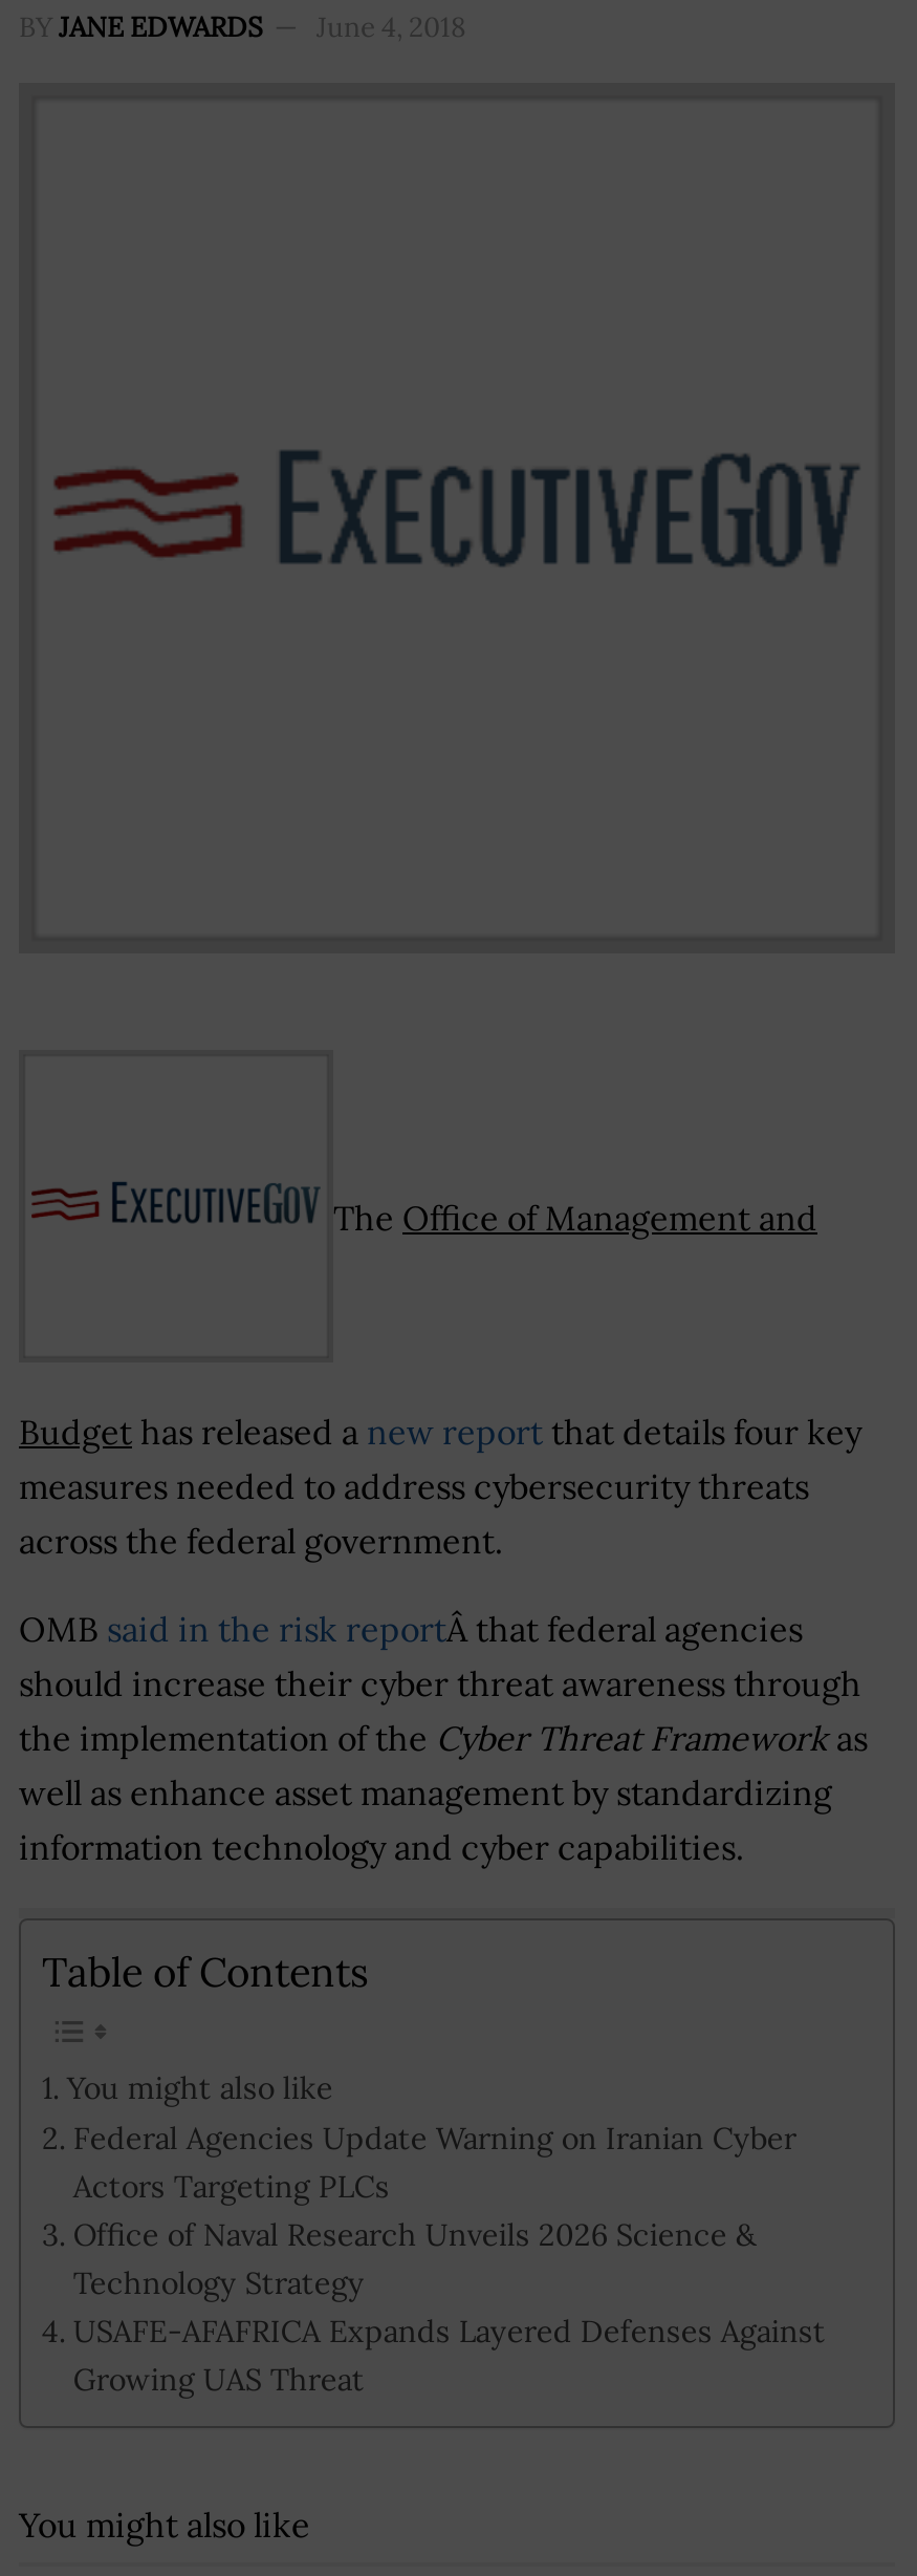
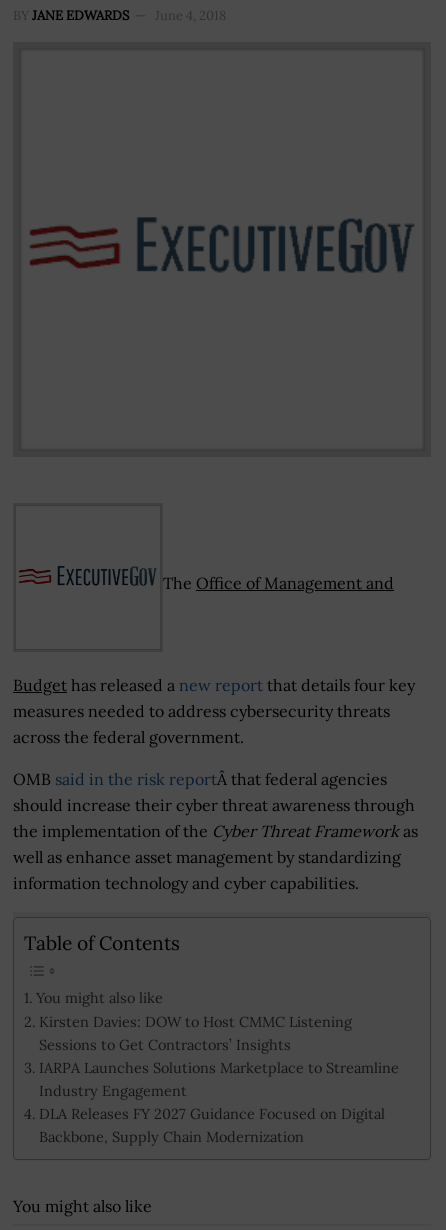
- Federal Agencies Update Warning on Iranian Cyber
- Actors Targeting PLCs
- Office of Naval Research Unveils 2026 Science &
- Technology Strategy
- USAFE-AFAFRICA Expands Layered Defenses Against
- Growing UAS Threat
+ Kirsten Davies: DOW to Host CMMC Listening
+ Sessions to Get Contractors’ Insights
+ IARPA Launches Solutions Marketplace to Streamline
+ Industry Engagement
+ DLA Releases FY 2027 Guidance Focused on Digital
+ Backbone, Supply Chain Modernization
